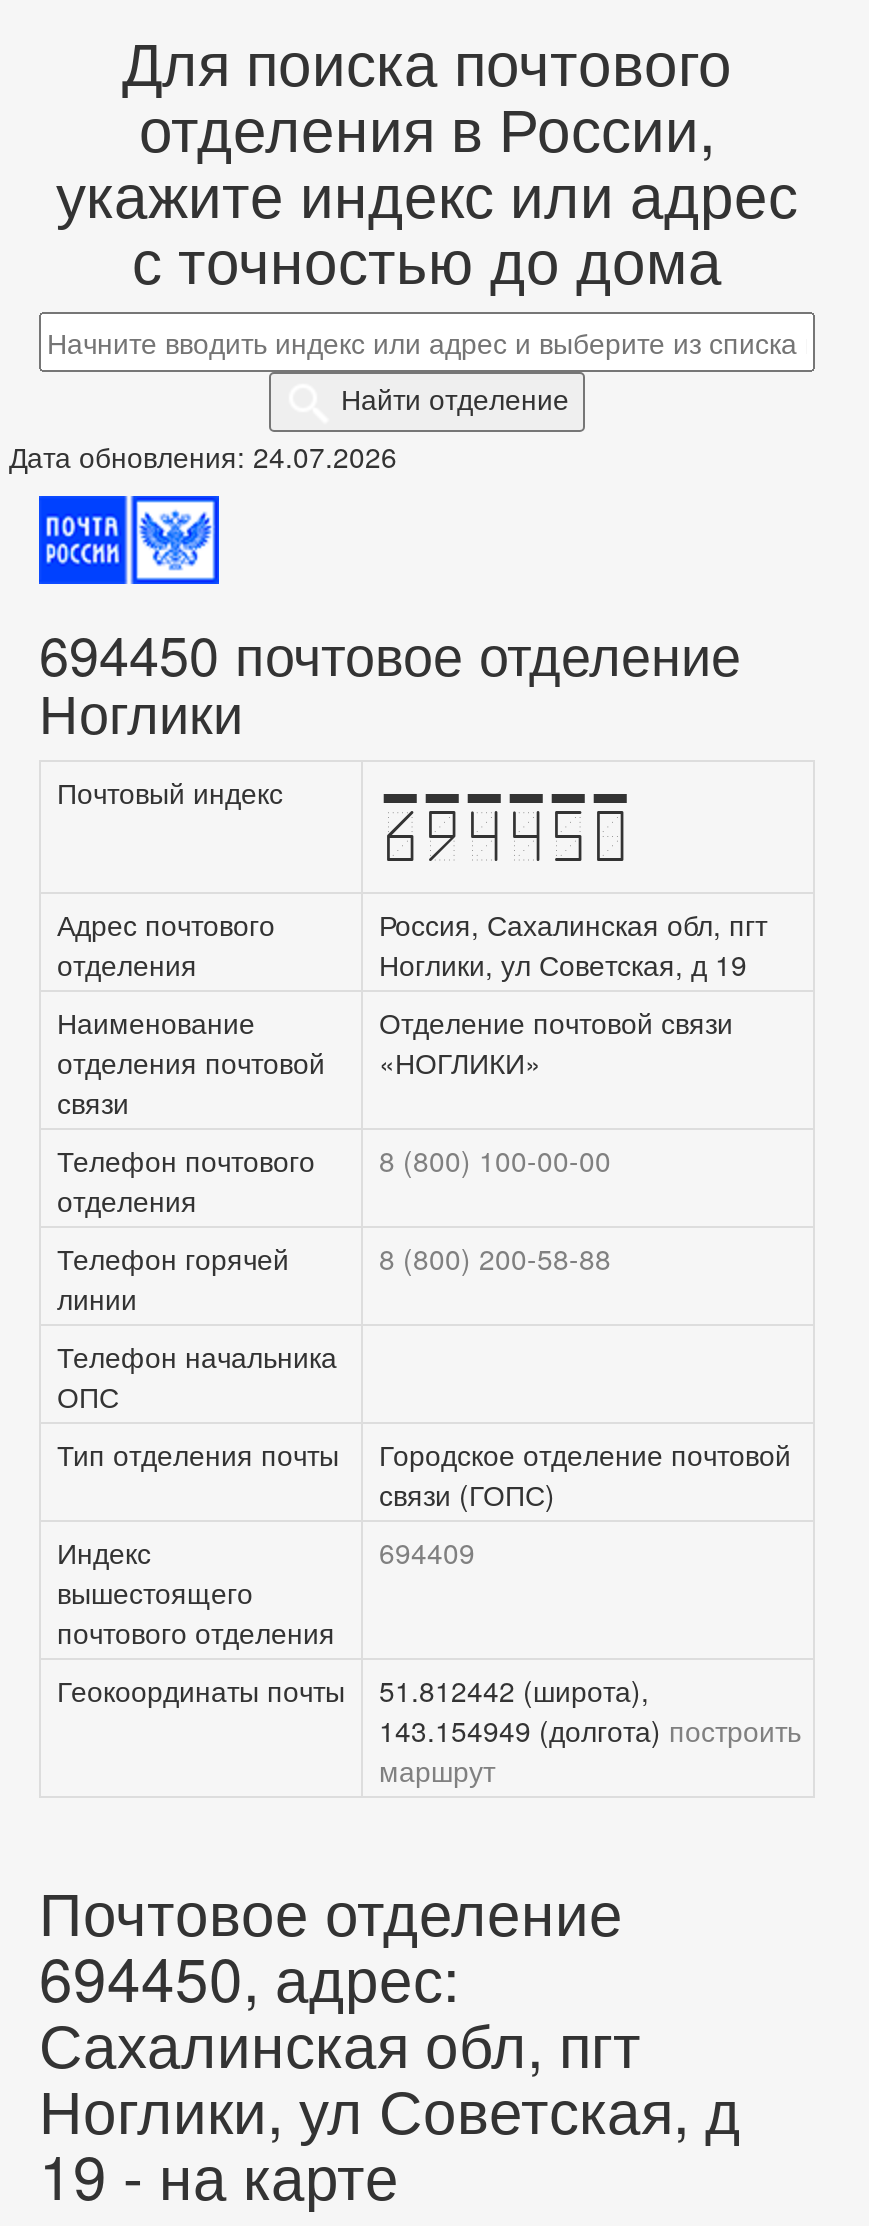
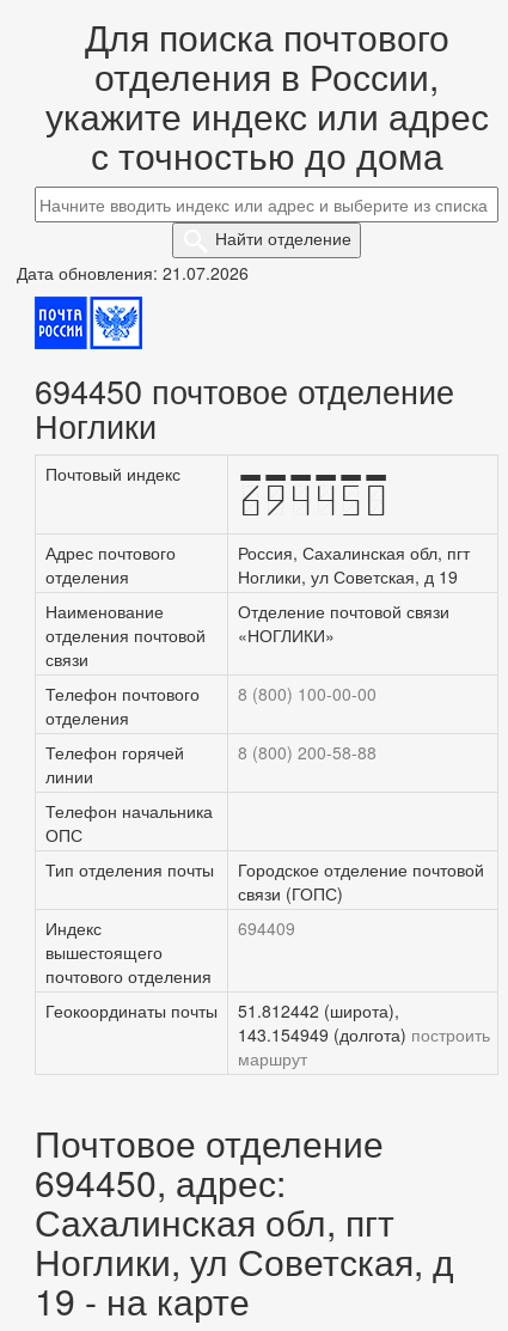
- Дата обновления: 24.07.2026
+ Дата обновления: 21.07.2026
